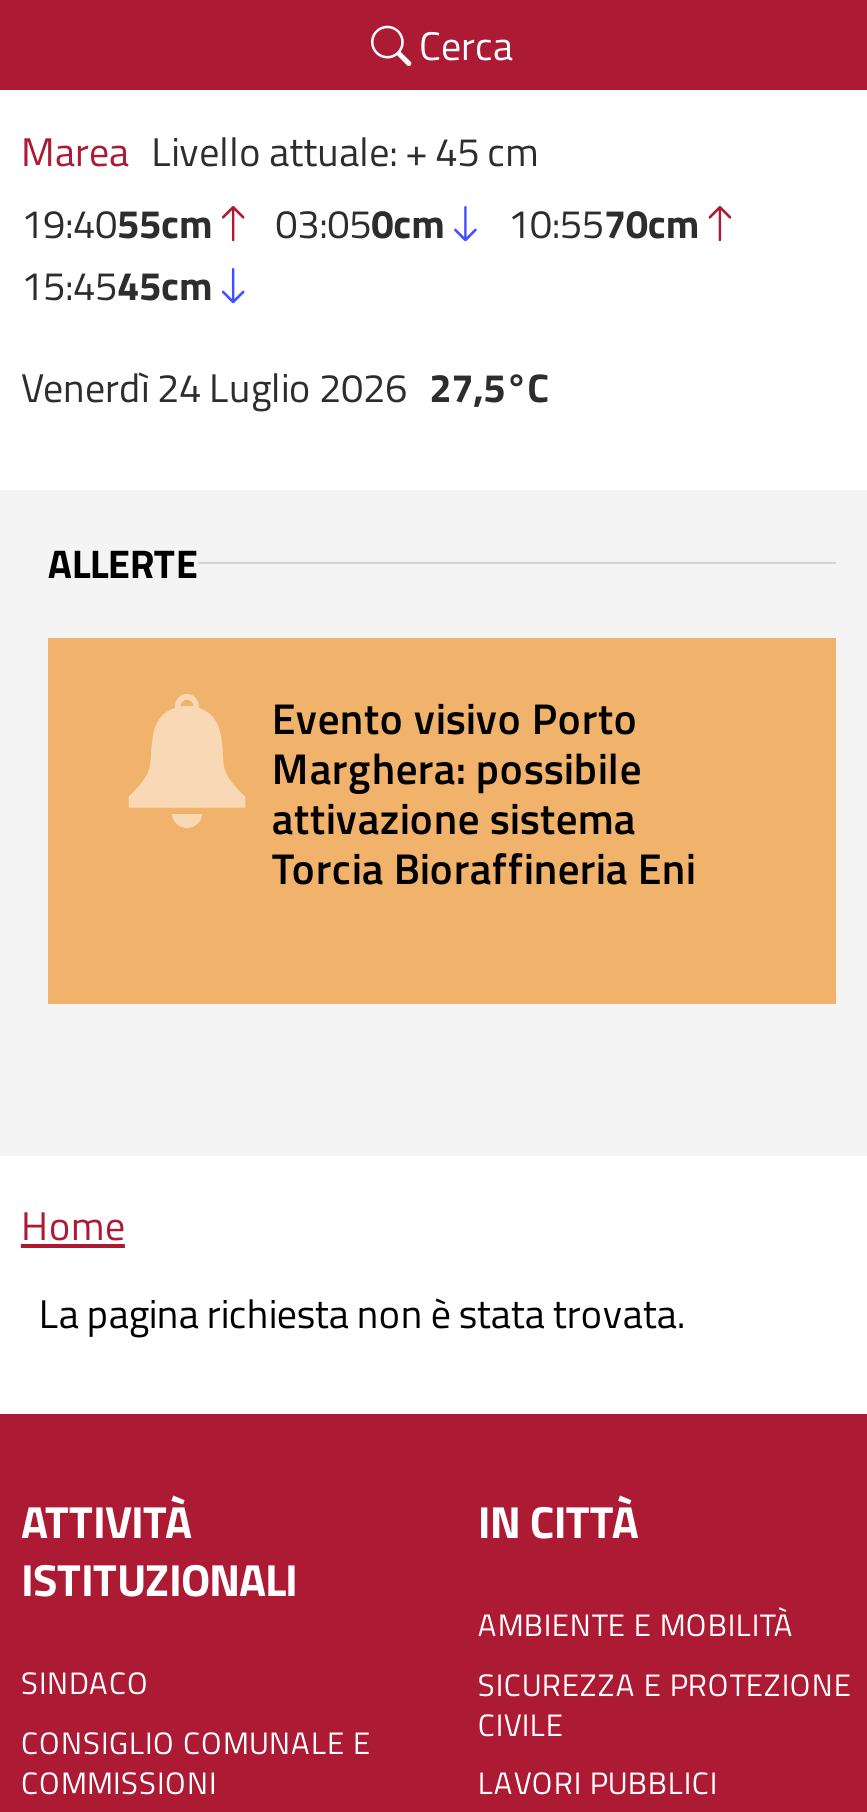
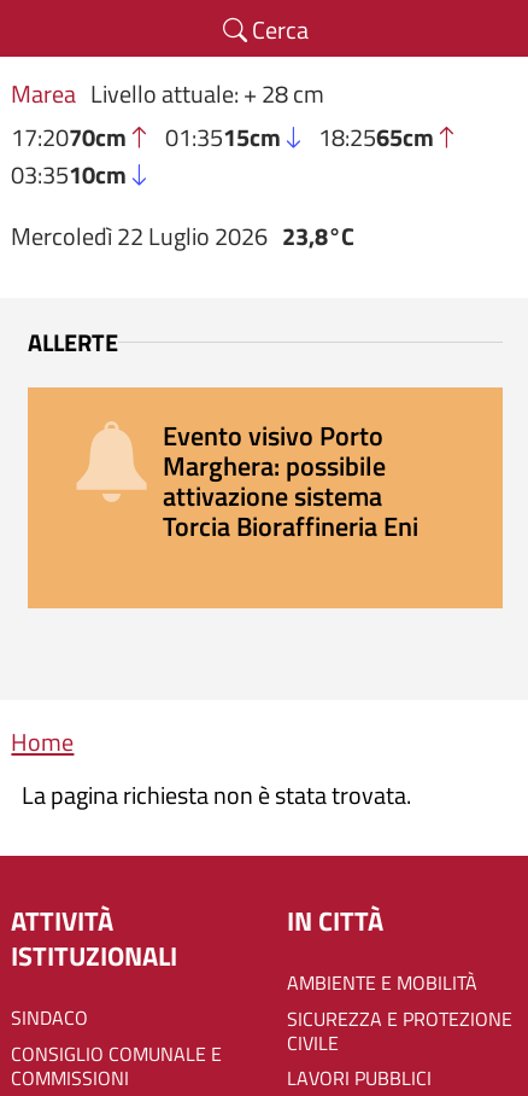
- Marea Livello attuale: + 45 cm
- 19:4055cm
- 03:050cm
- 10:5570cm
- 15:4545cm
+ Marea Livello attuale: + 28 cm
+ 17:2070cm
+ 01:3515cm
+ 18:2565cm
+ 03:3510cm

- Venerdì 24 Luglio 2026 27,5°C
+ Mercoledì 22 Luglio 2026 23,8°C
